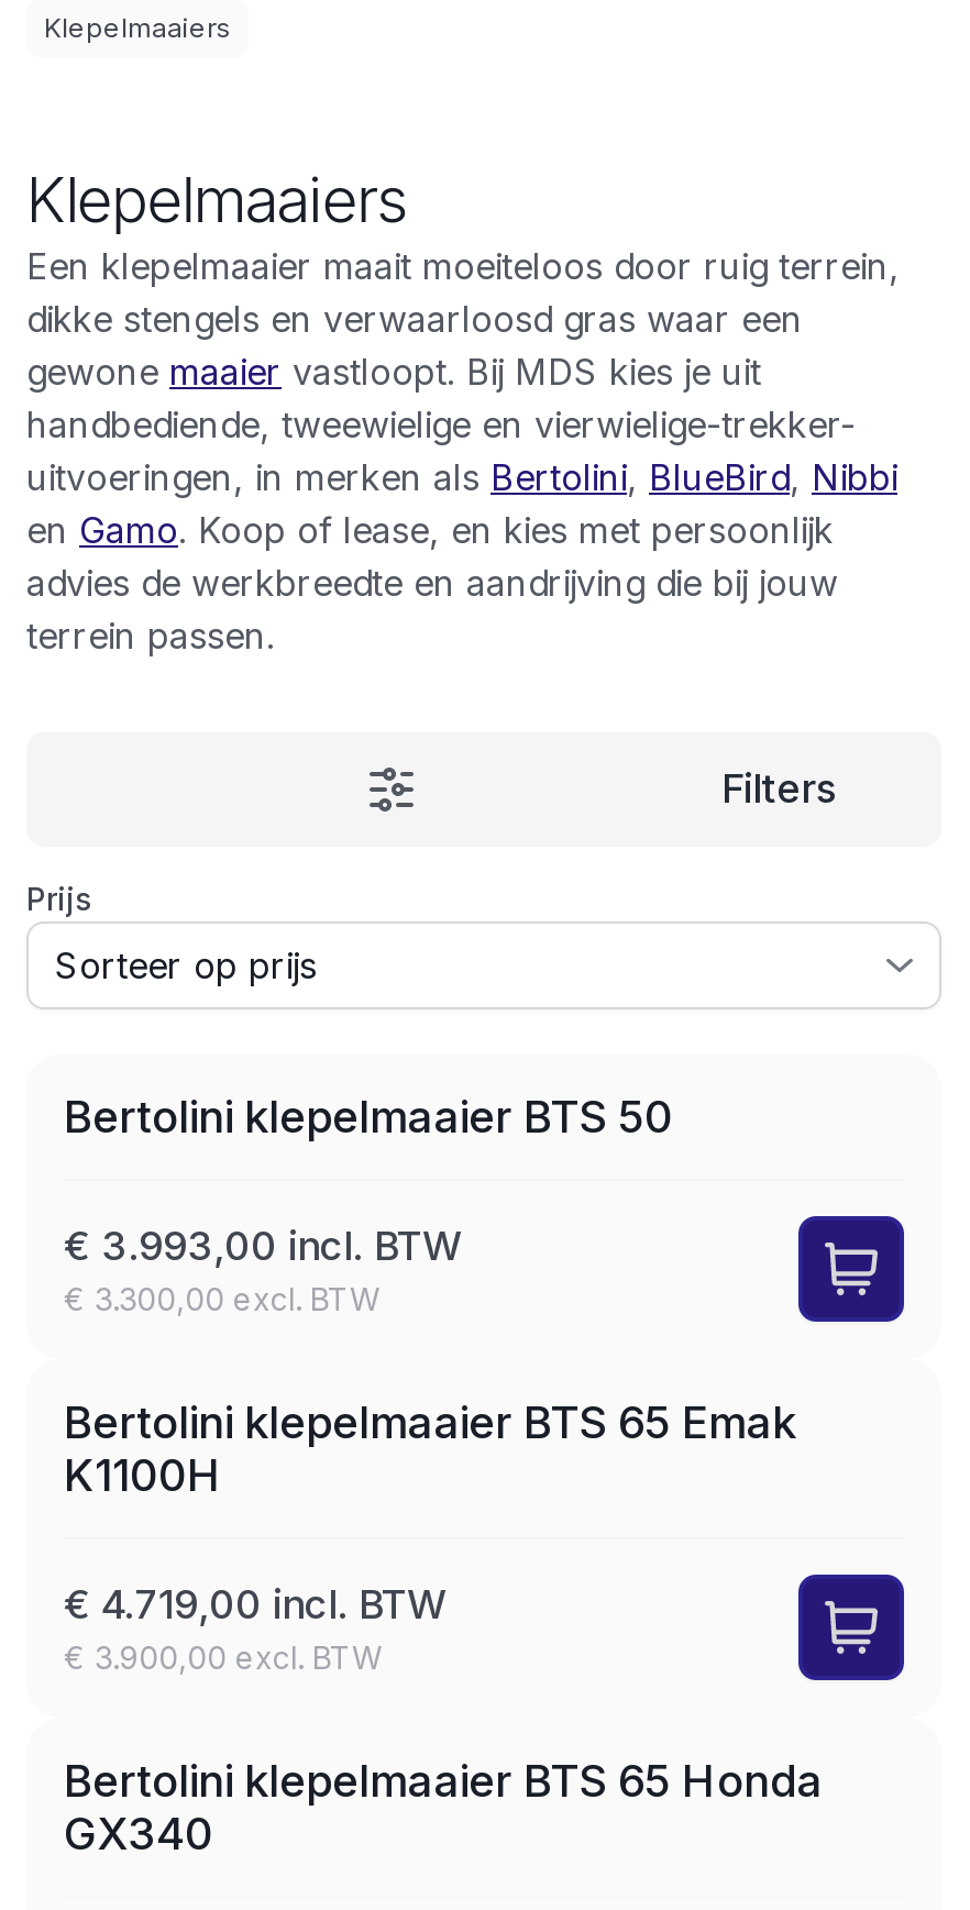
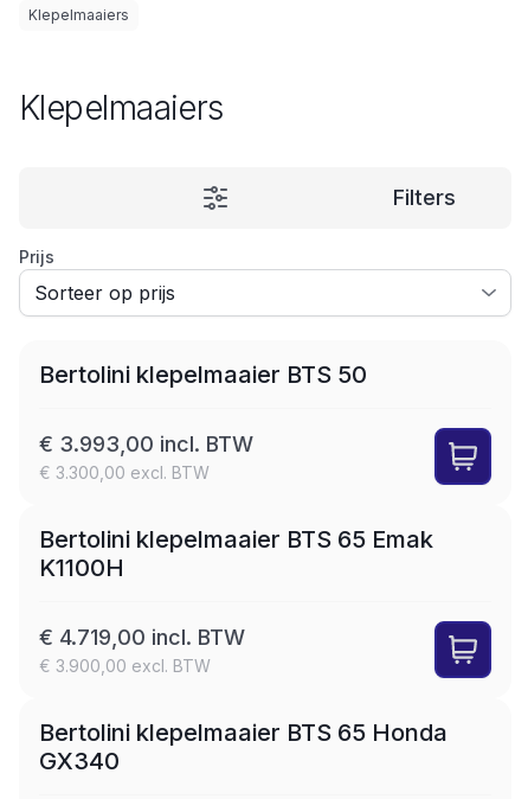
- Een klepelmaaier maait moeiteloos door ruig terrein,
- dikke stengels en verwaarloosd gras waar een
- gewone maaier vastloopt. Bij MDS kies je uit
- handbediende, tweewielige en vierwielige-trekker-
- uitvoeringen, in merken als Bertolini, BlueBird, Nibbi
- en Gamo. Koop of lease, en kies met persoonlijk
- advies de werkbreedte en aandrijving die bij jouw
- terrein passen.
